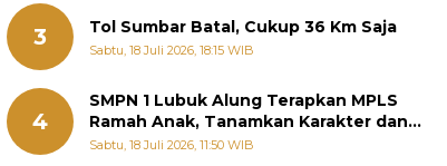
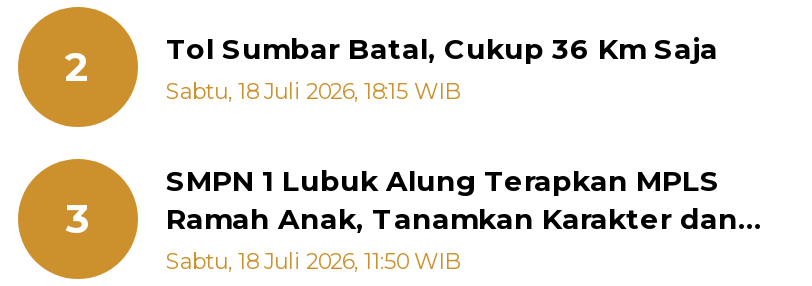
- 3
+ 2

- 4
+ 3
